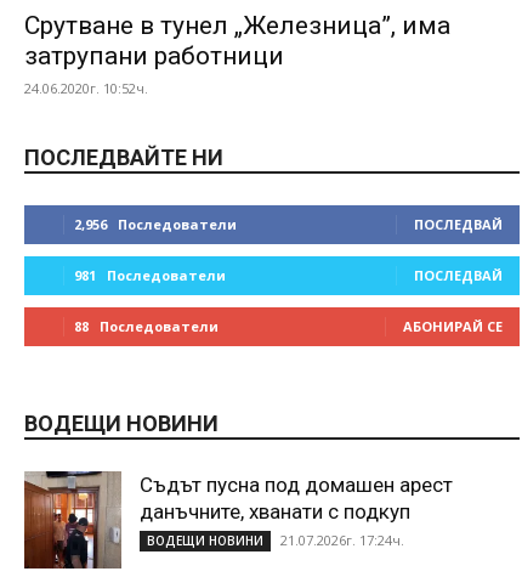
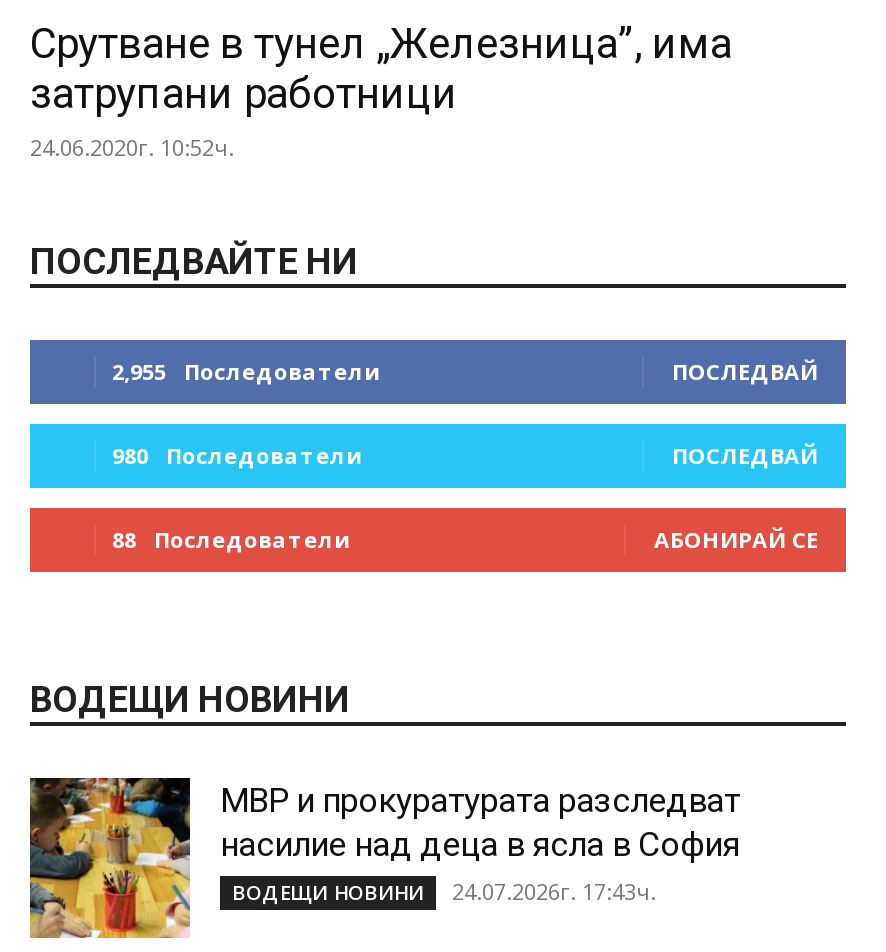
- 2,956 Последователи
+ 2,955 Последователи

- 981 Последователи
+ 980 Последователи

- [image]
- Съдът пусна под домашен арест
- данъчните, хванати с подкуп
+ [image]
+ МВР и прокуратурата разследват
+ насилие над деца в ясла в София

- ВОДЕЩИ НОВИНИ 21.07.2026г. 17:24ч.
+ ВОДЕЩИ НОВИНИ 24.07.2026г. 17:43ч.
